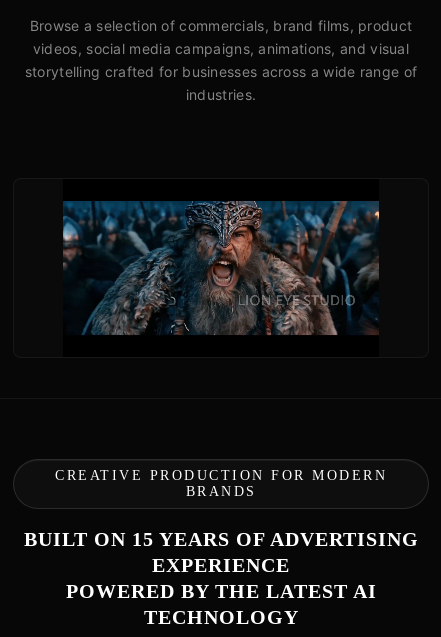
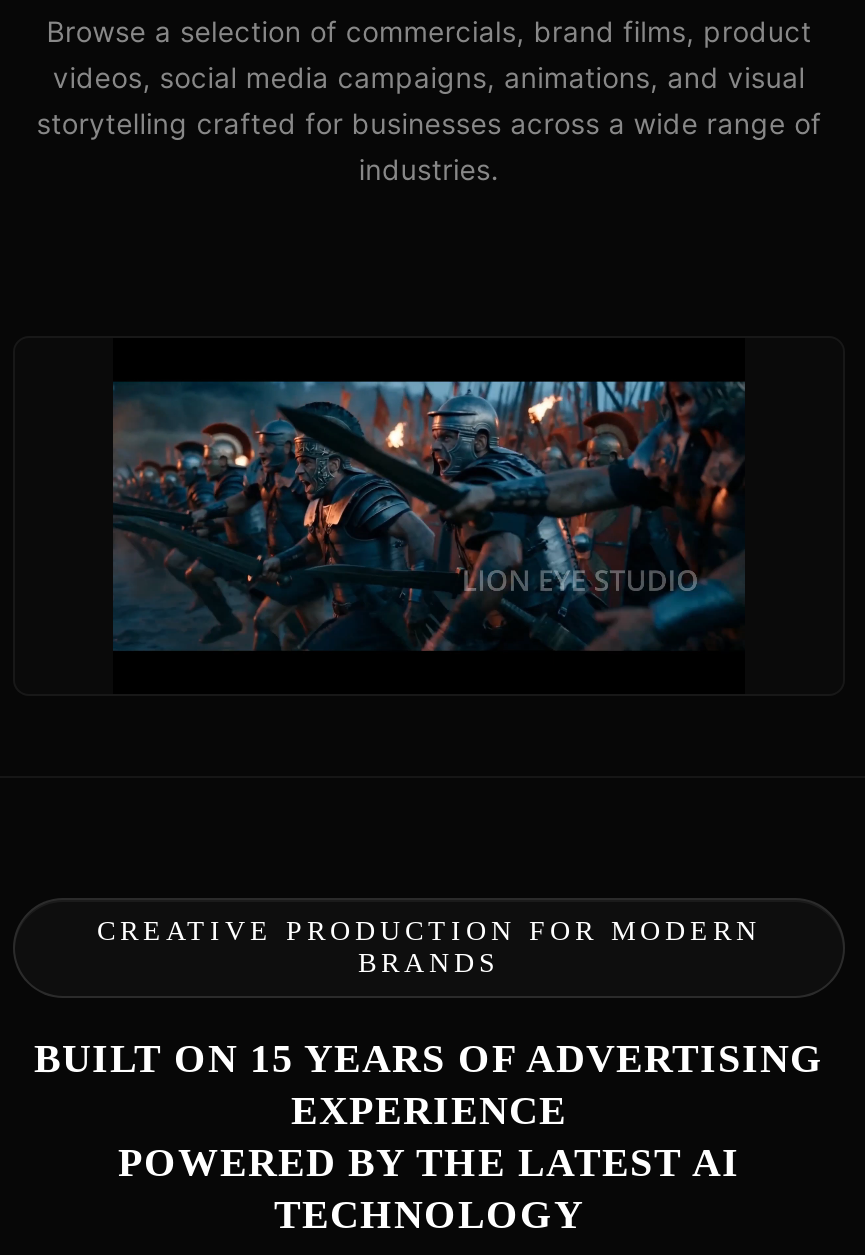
- [image]
+ [image]
